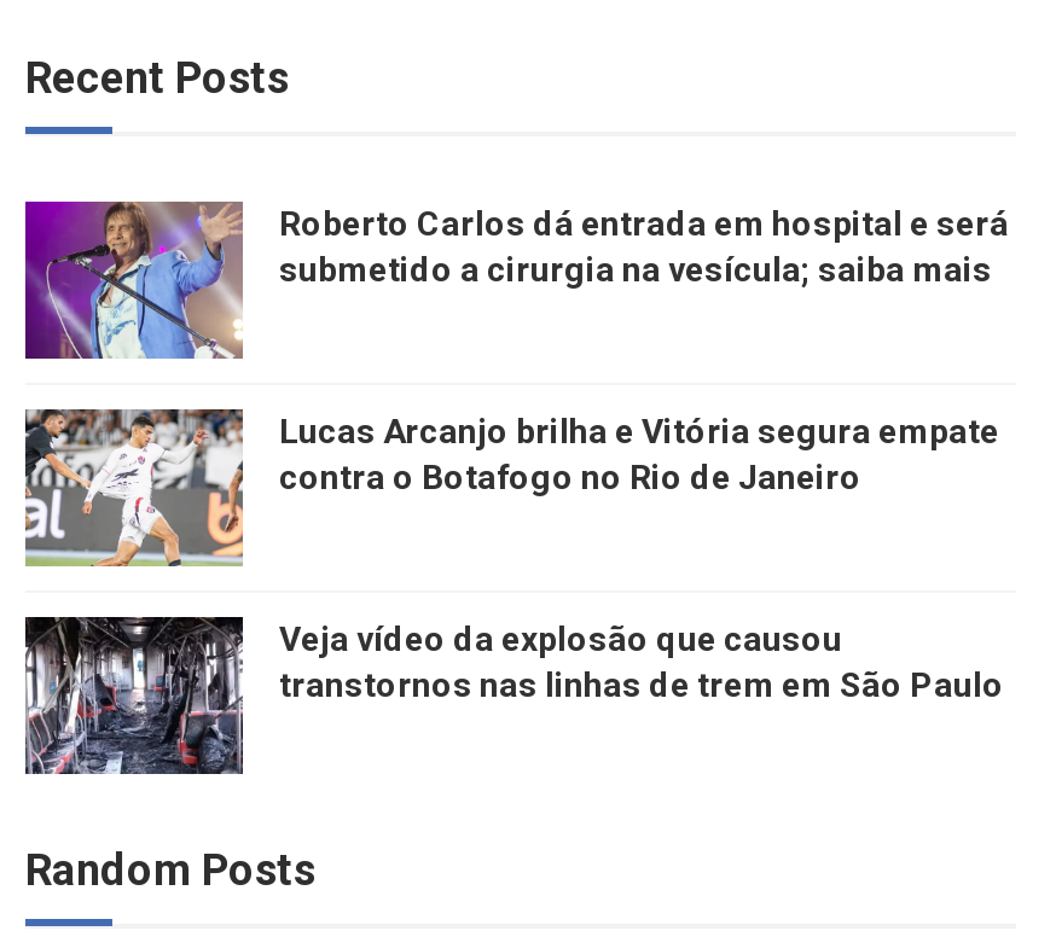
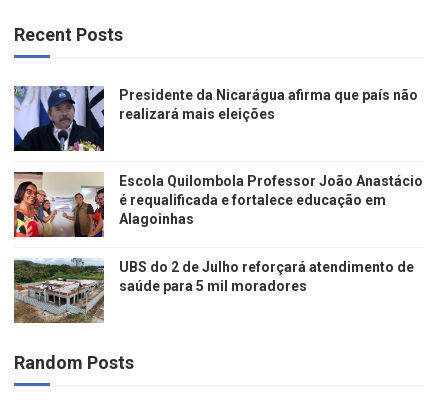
- [image]
- Roberto Carlos dá entrada em hospital e será
- submetido a cirurgia na vesícula; saiba mais
+ [image]
+ Presidente da Nicarágua afirma que país não
+ realizará mais eleições

- [image]
- Lucas Arcanjo brilha e Vitória segura empate
- contra o Botafogo no Rio de Janeiro
+ [image]
+ Escola Quilombola Professor João Anastácio
+ é requalificada e fortalece educação em
+ Alagoinhas

- [image]
- Veja vídeo da explosão que causou
- transtornos nas linhas de trem em São Paulo
+ [image]
+ UBS do 2 de Julho reforçará atendimento de
+ saúde para 5 mil moradores
